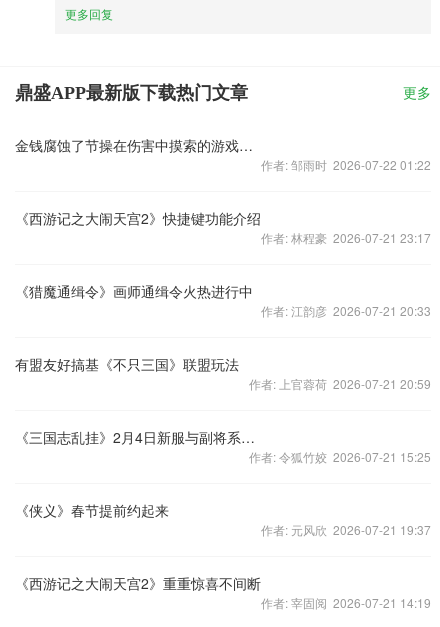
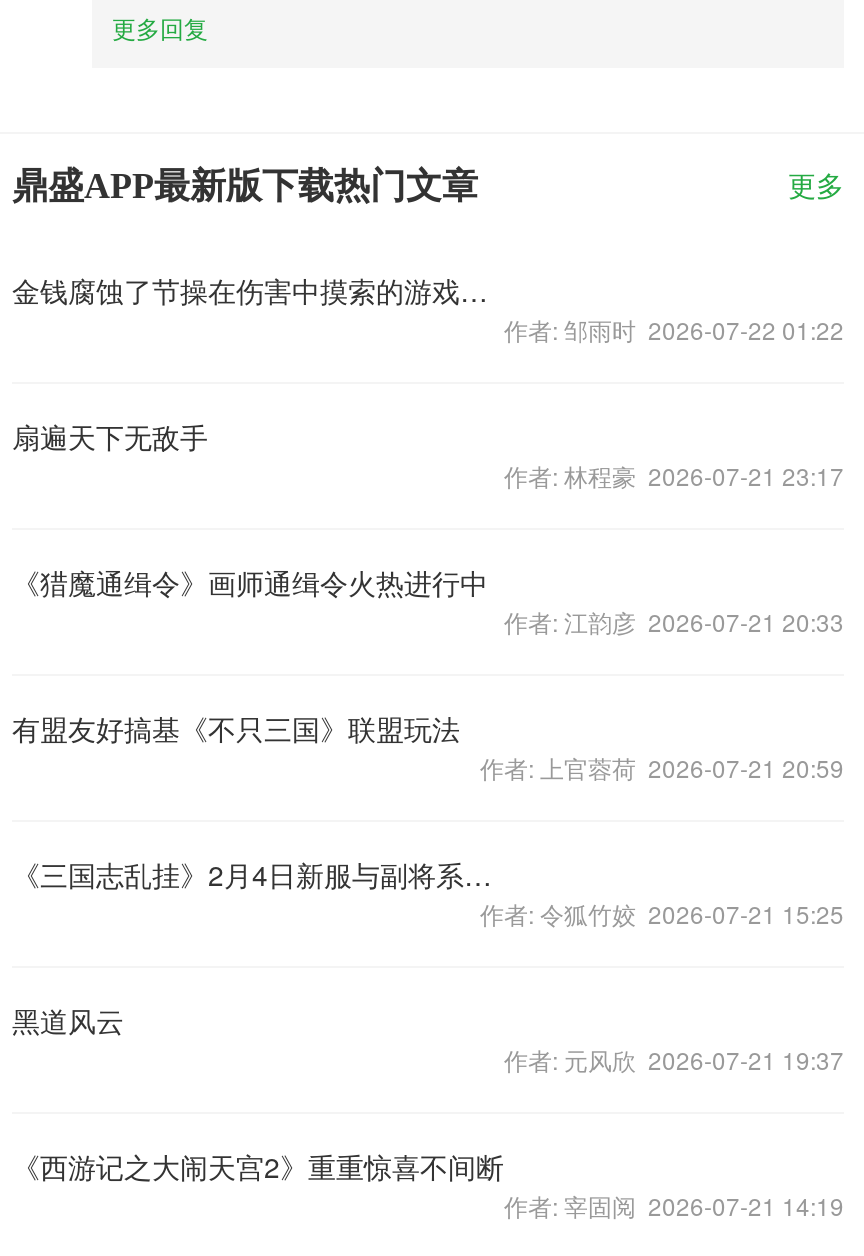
- 《西游记之大闹天宫2》快捷键功能介绍
+ 扇遍天下无敌手

- 《侠义》春节提前约起来
+ 黑道风云
